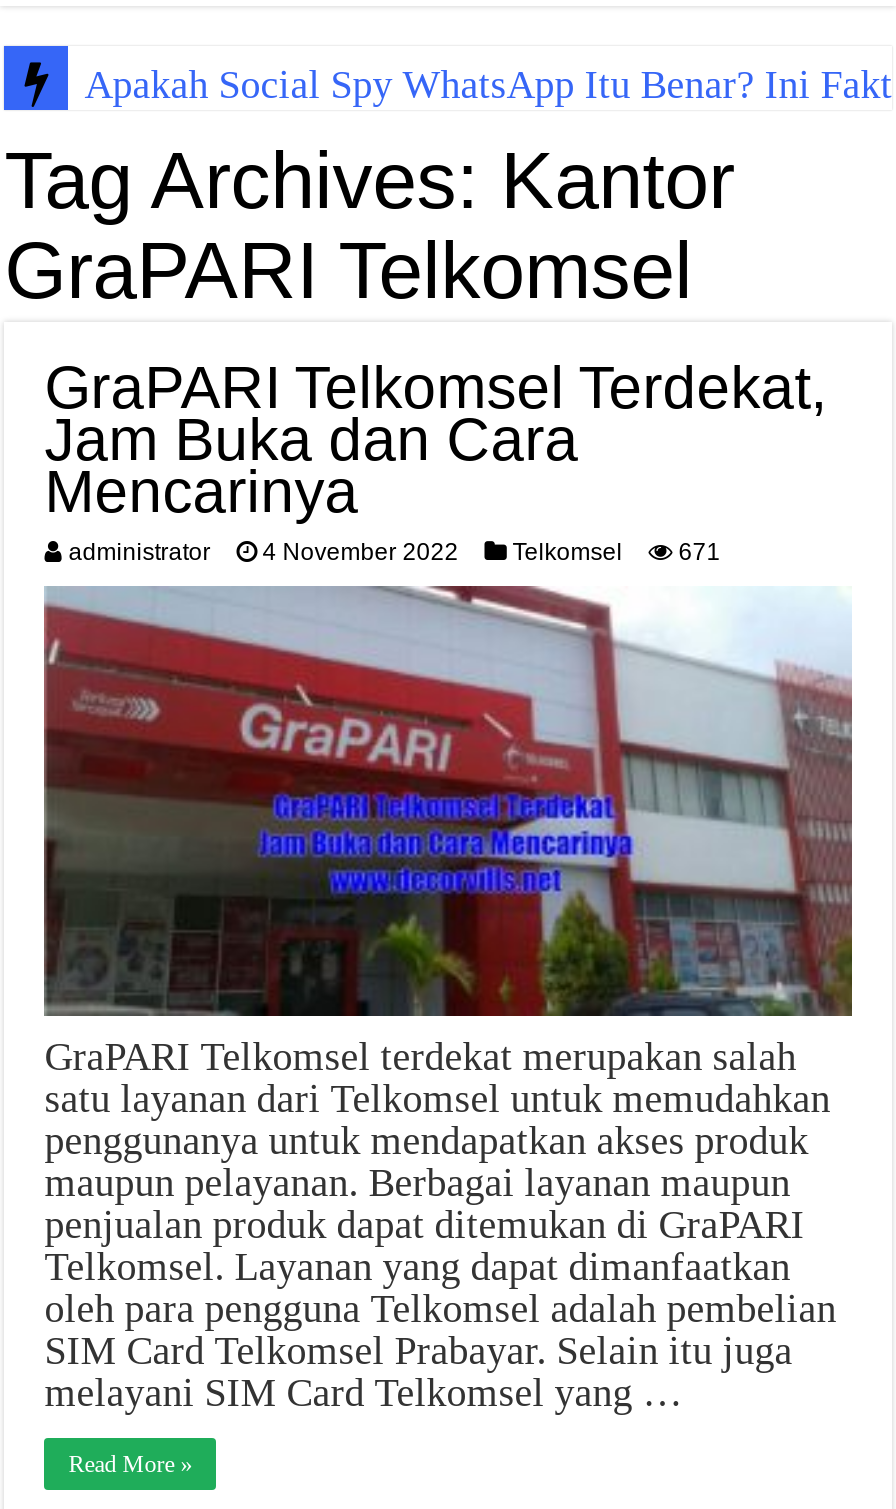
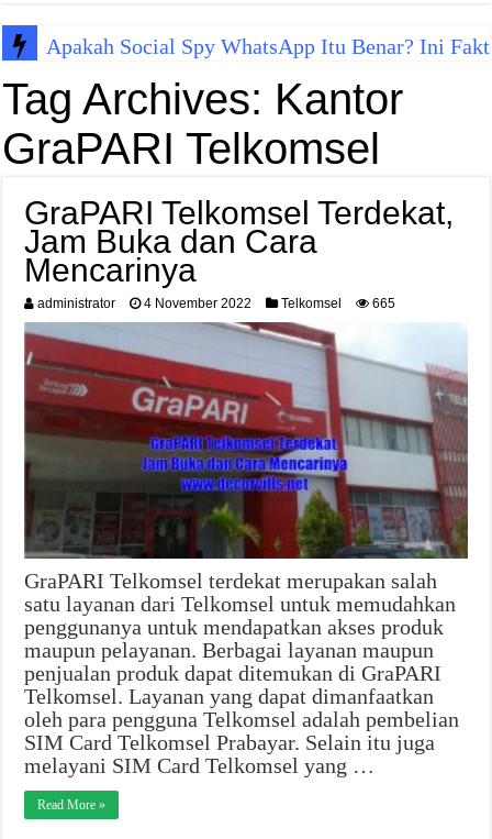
- administrator 4 November 2022 Telkomsel 671
+ administrator 4 November 2022 Telkomsel 665
